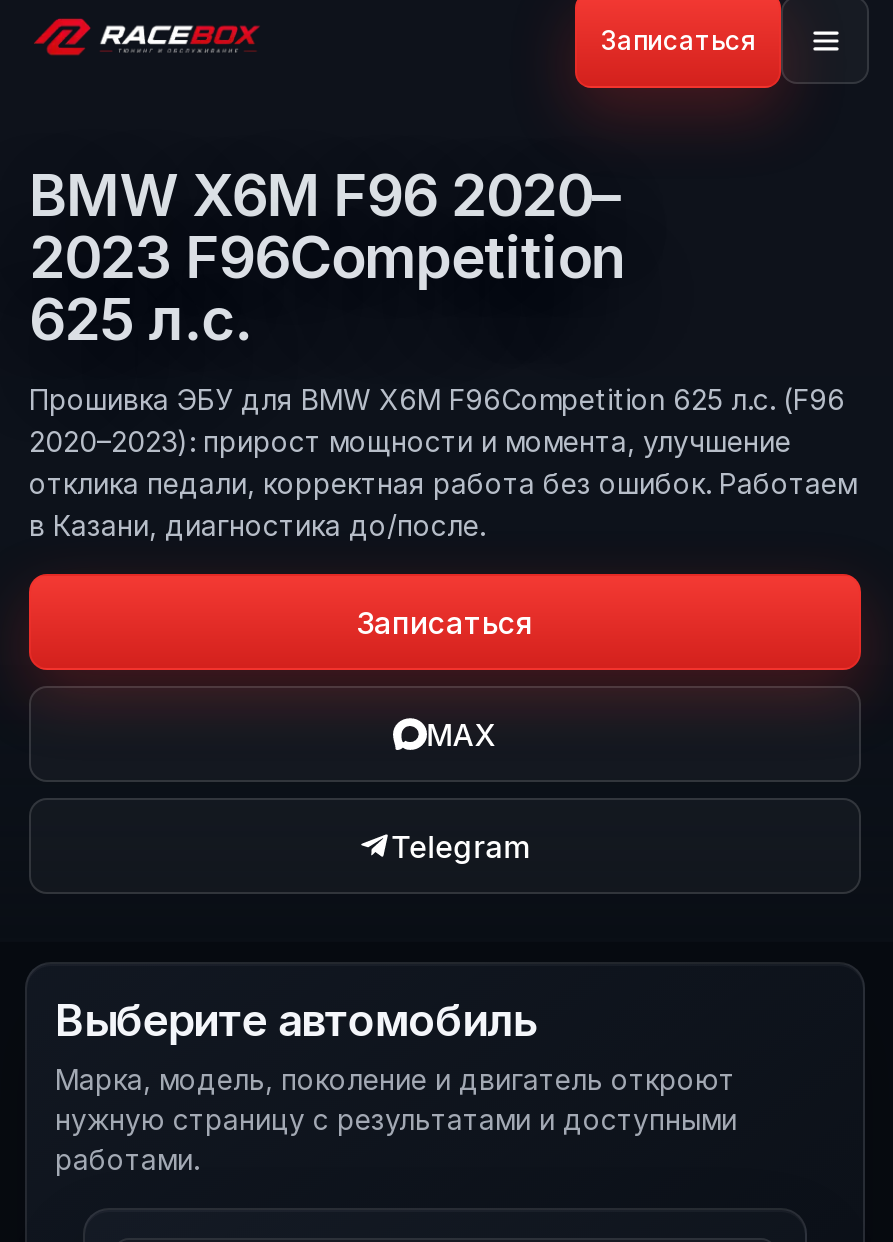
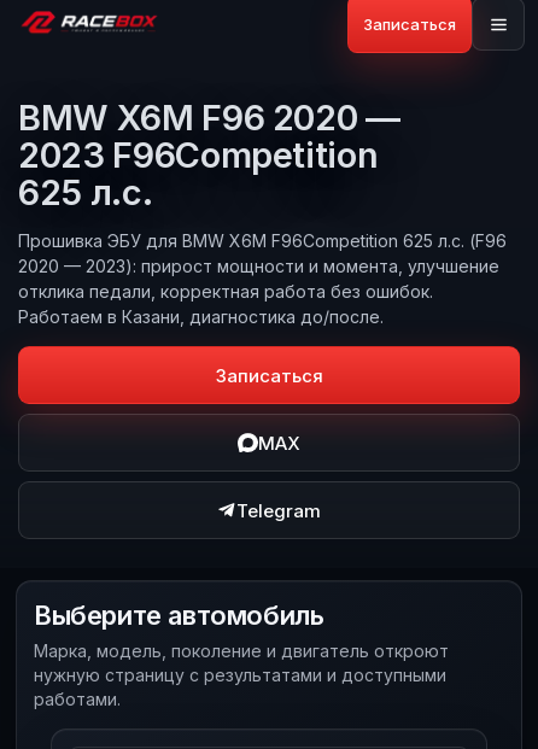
- BMW X6M F96 2020–
+ BMW X6M F96 2020 —

- 2020–2023): прирост мощности и момента, улучшение
- отклика педали, корректная работа без ошибок. Работаем
- в Казани, диагностика до/после.
+ 2020 — 2023): прирост мощности и момента, улучшение
+ отклика педали, корректная работа без ошибок.
+ Работаем в Казани, диагностика до/после.
